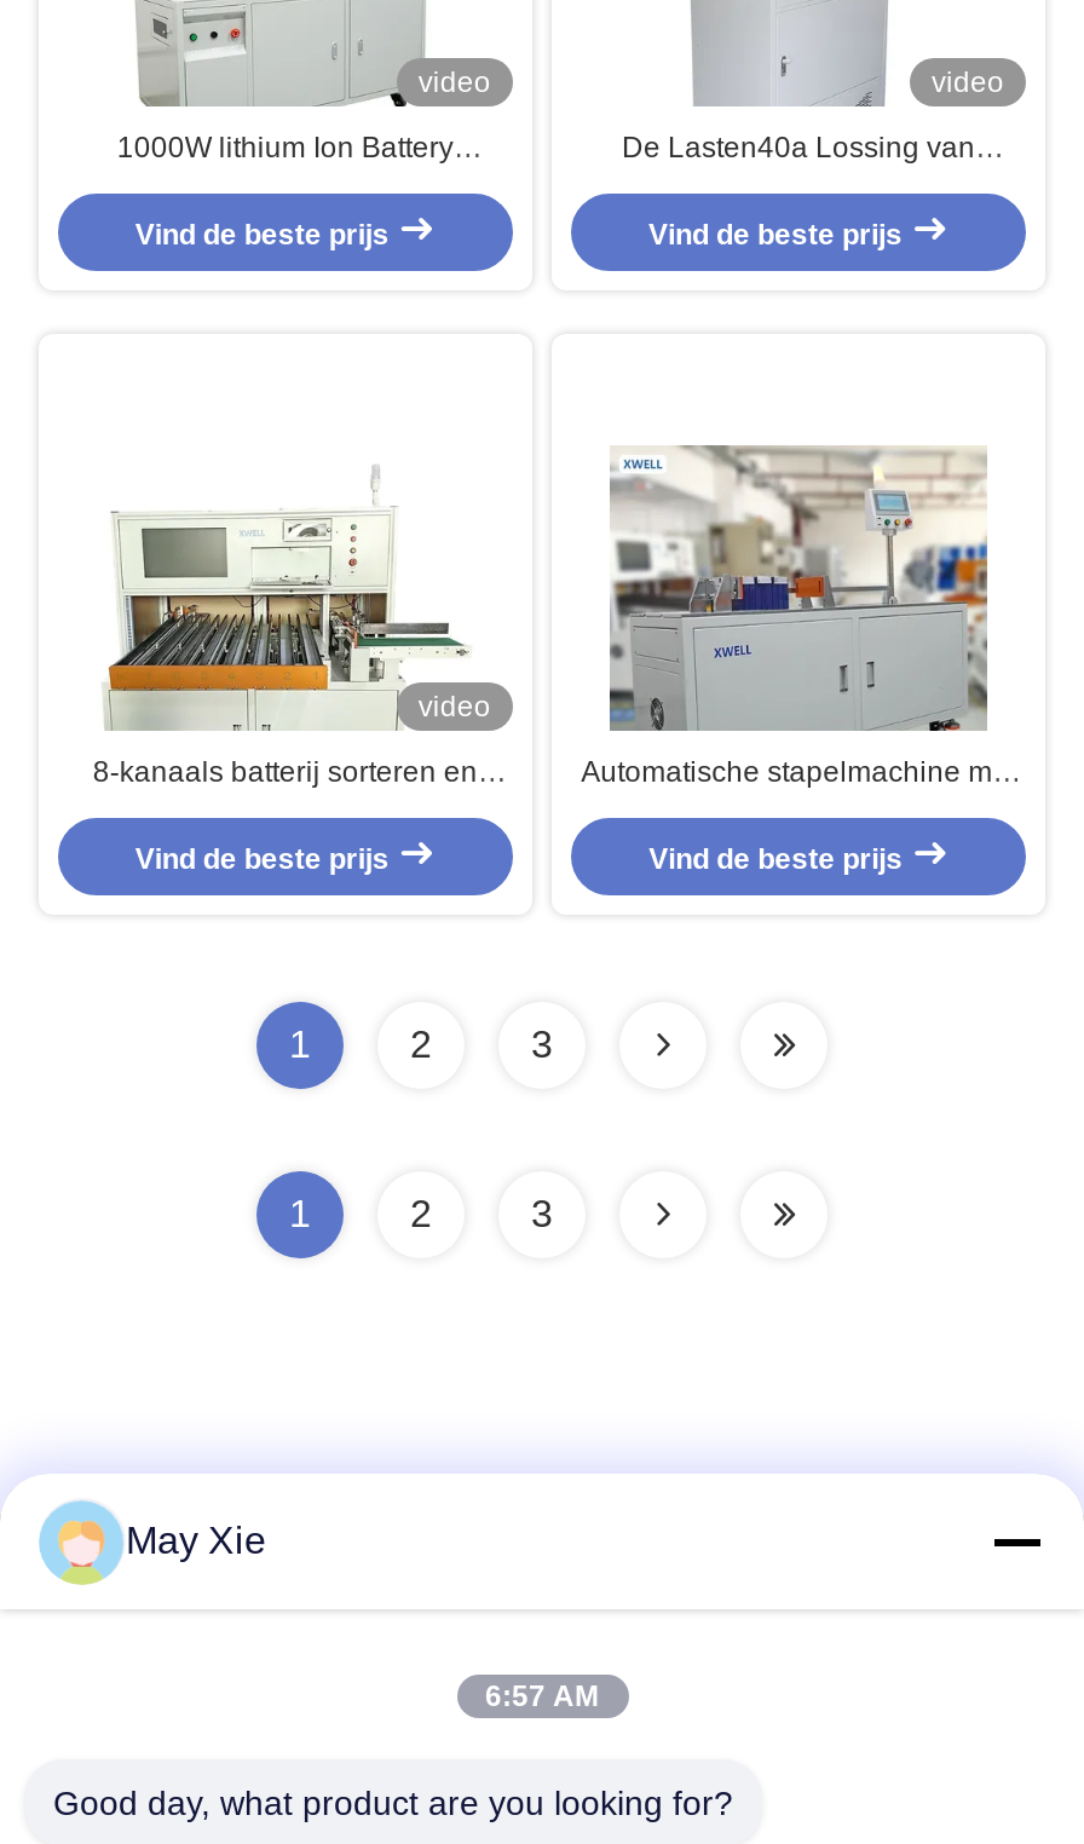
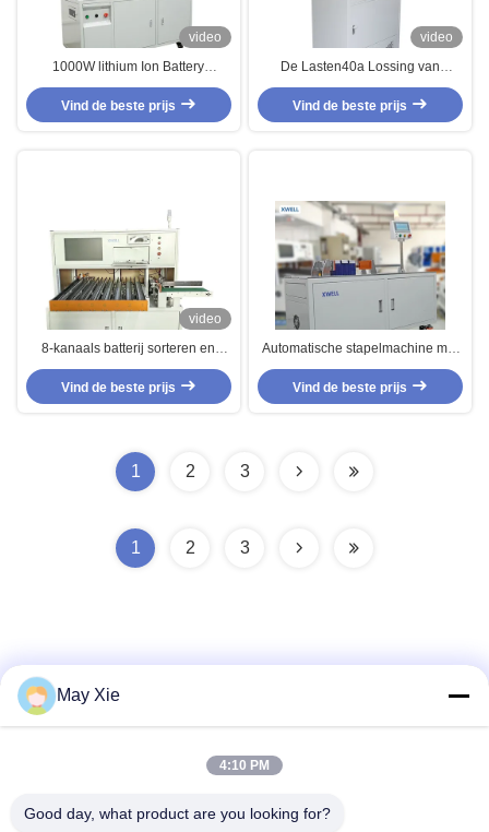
- 6:57 AM
+ 4:10 PM
